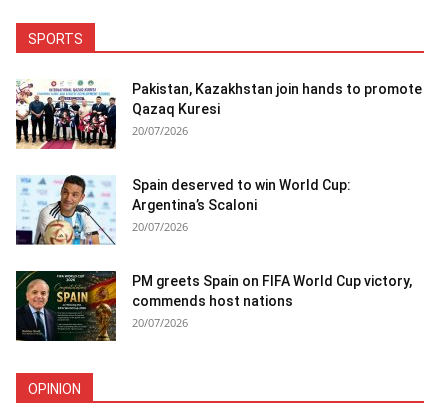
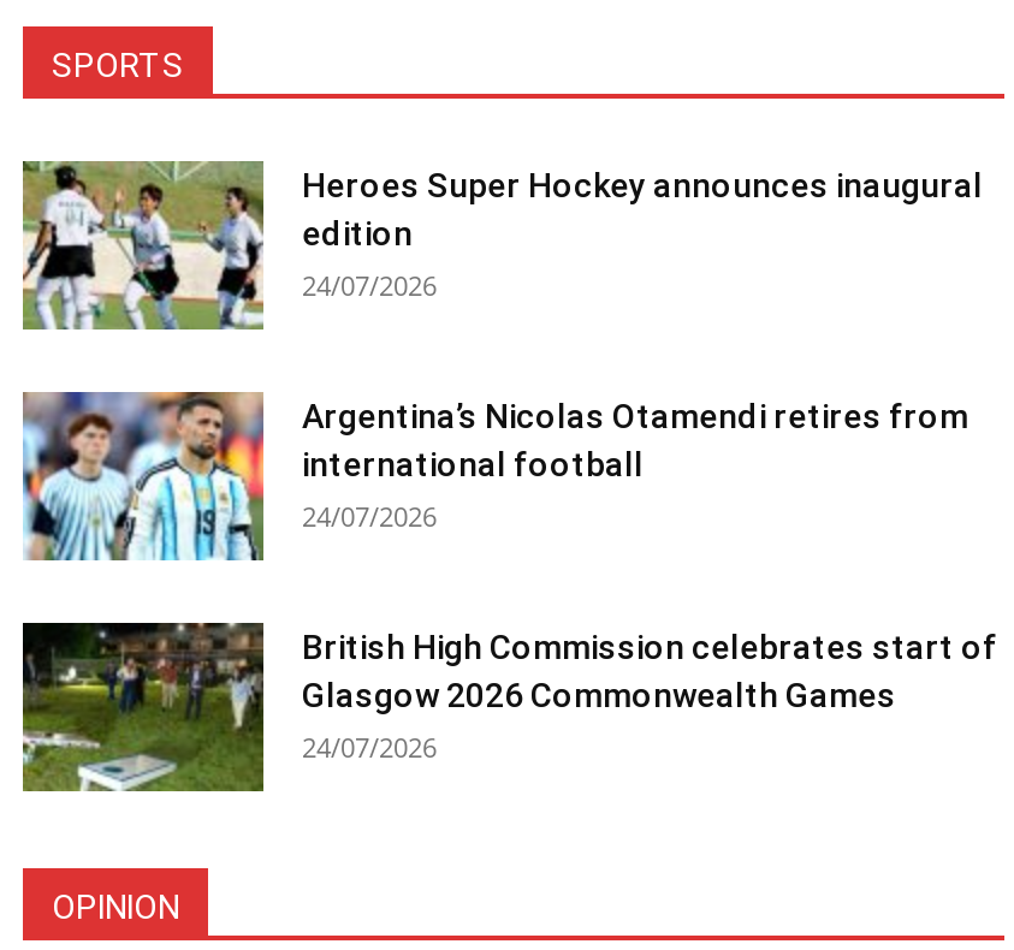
- [image]
- Pakistan, Kazakhstan join hands to promote
- Qazaq Kuresi
- 20/07/2026
+ [image]
+ Heroes Super Hockey announces inaugural
+ edition
+ 24/07/2026

- [image]
- Spain deserved to win World Cup:
- Argentina’s Scaloni
- 20/07/2026
+ [image]
+ Argentina’s Nicolas Otamendi retires from
+ international football
+ 24/07/2026

- [image]
- PM greets Spain on FIFA World Cup victory,
- commends host nations
- 20/07/2026
+ [image]
+ British High Commission celebrates start of
+ Glasgow 2026 Commonwealth Games
+ 24/07/2026
